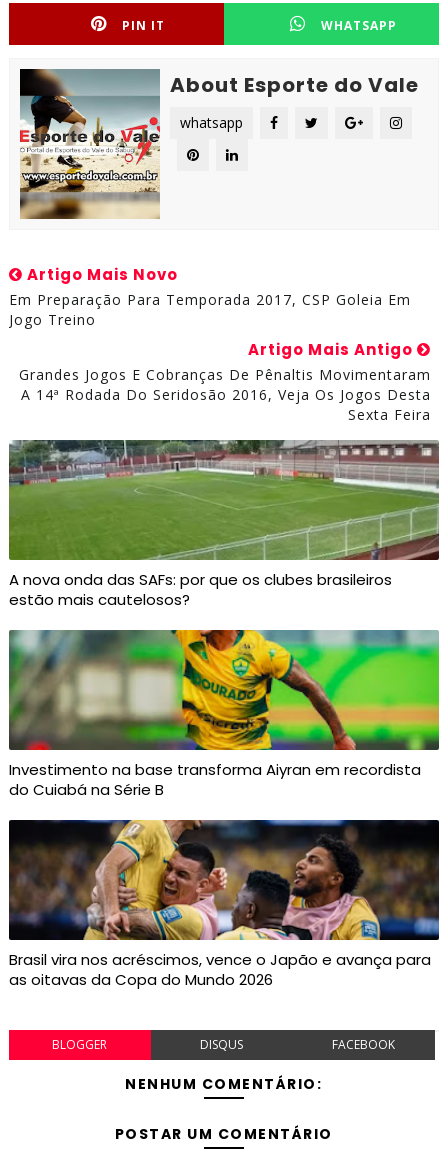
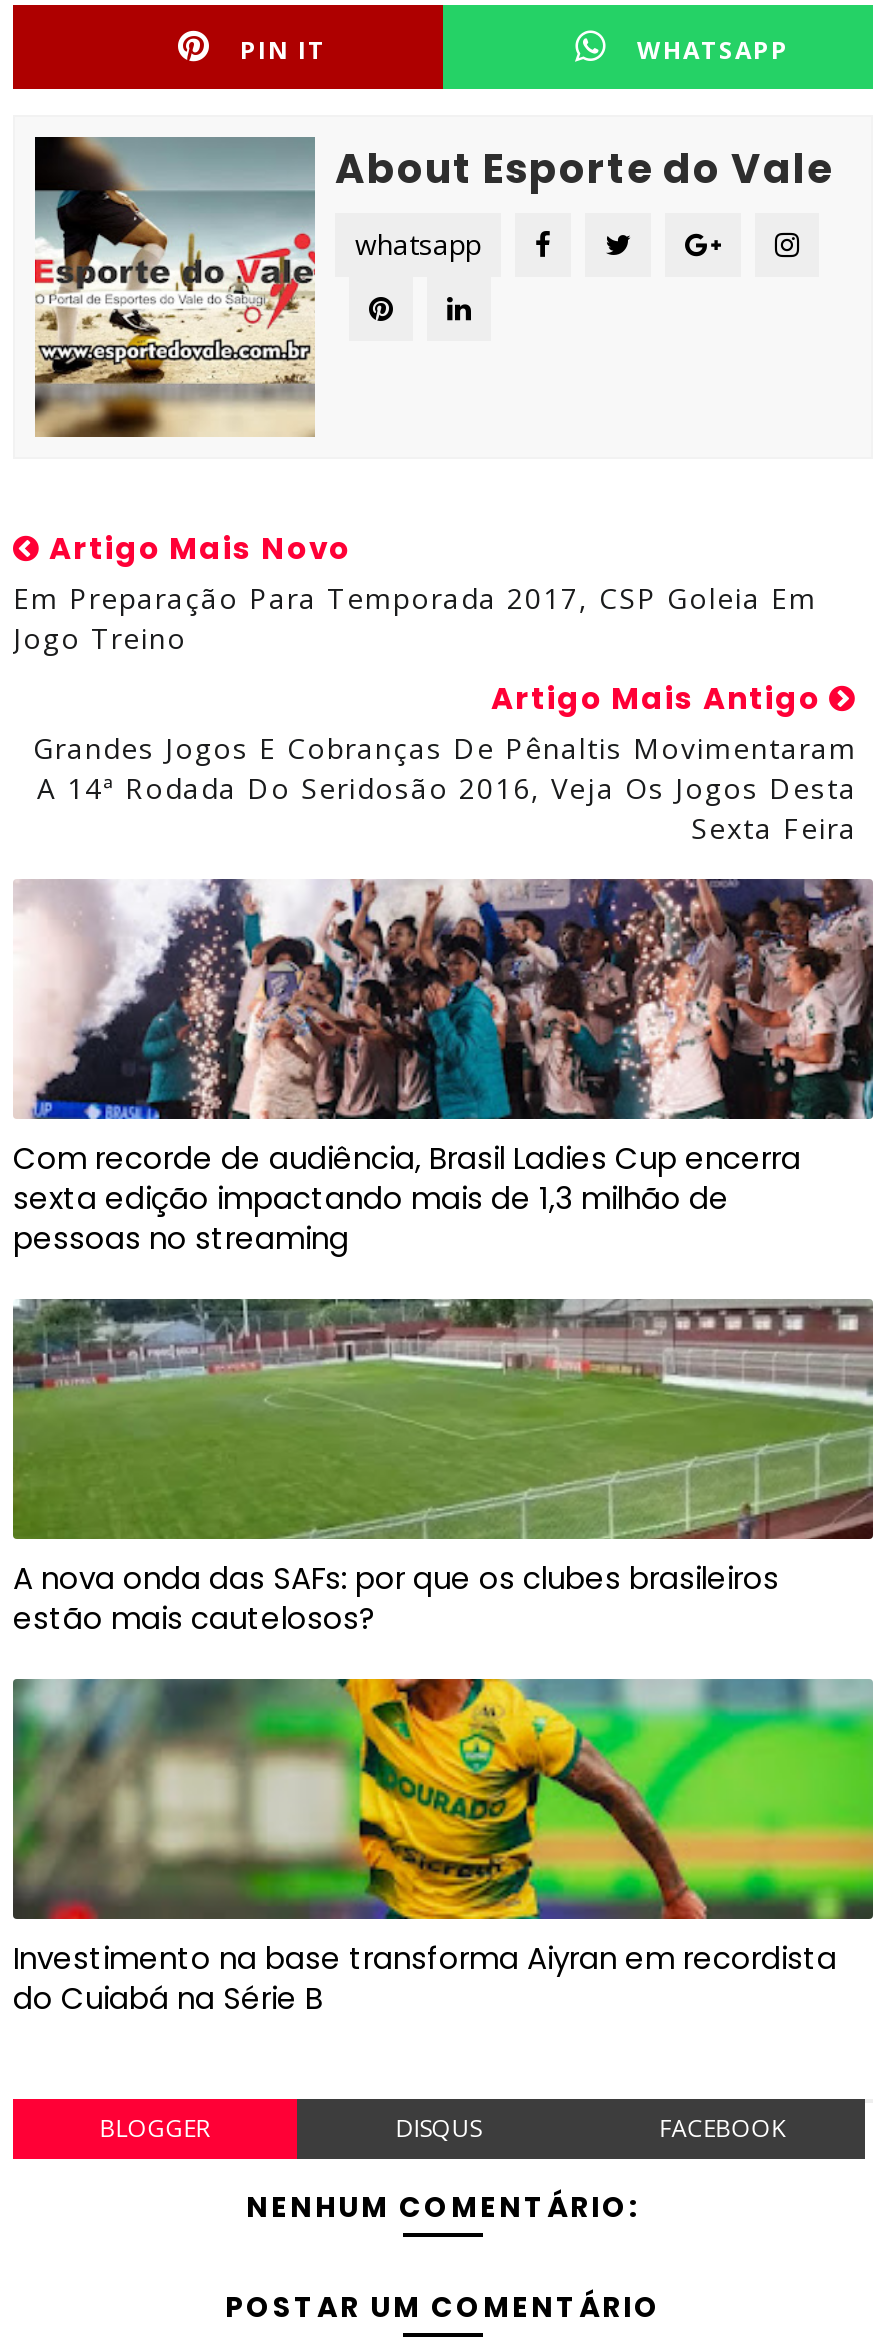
+ [image]
+ Com recorde de audiência, Brasil Ladies Cup encerra
+ sexta edição impactando mais de 1,3 milhão de
+ pessoas no streaming

moved down: [image] | A nova onda das SAFs: por que os clubes brasileiros | estão mais cautelosos? | Investimento na base transforma Aiyran em recordista | do Cuiabá na Série B

- [image]
- Brasil vira nos acréscimos, vence o Japão e avança para
- as oitavas da Copa do Mundo 2026
